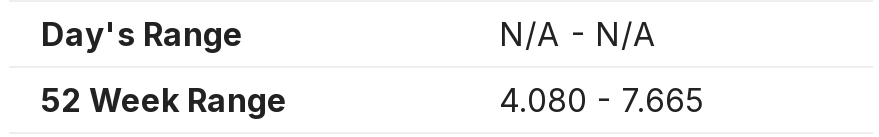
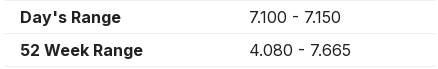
- N/A - N/A
+ 7.100 - 7.150
